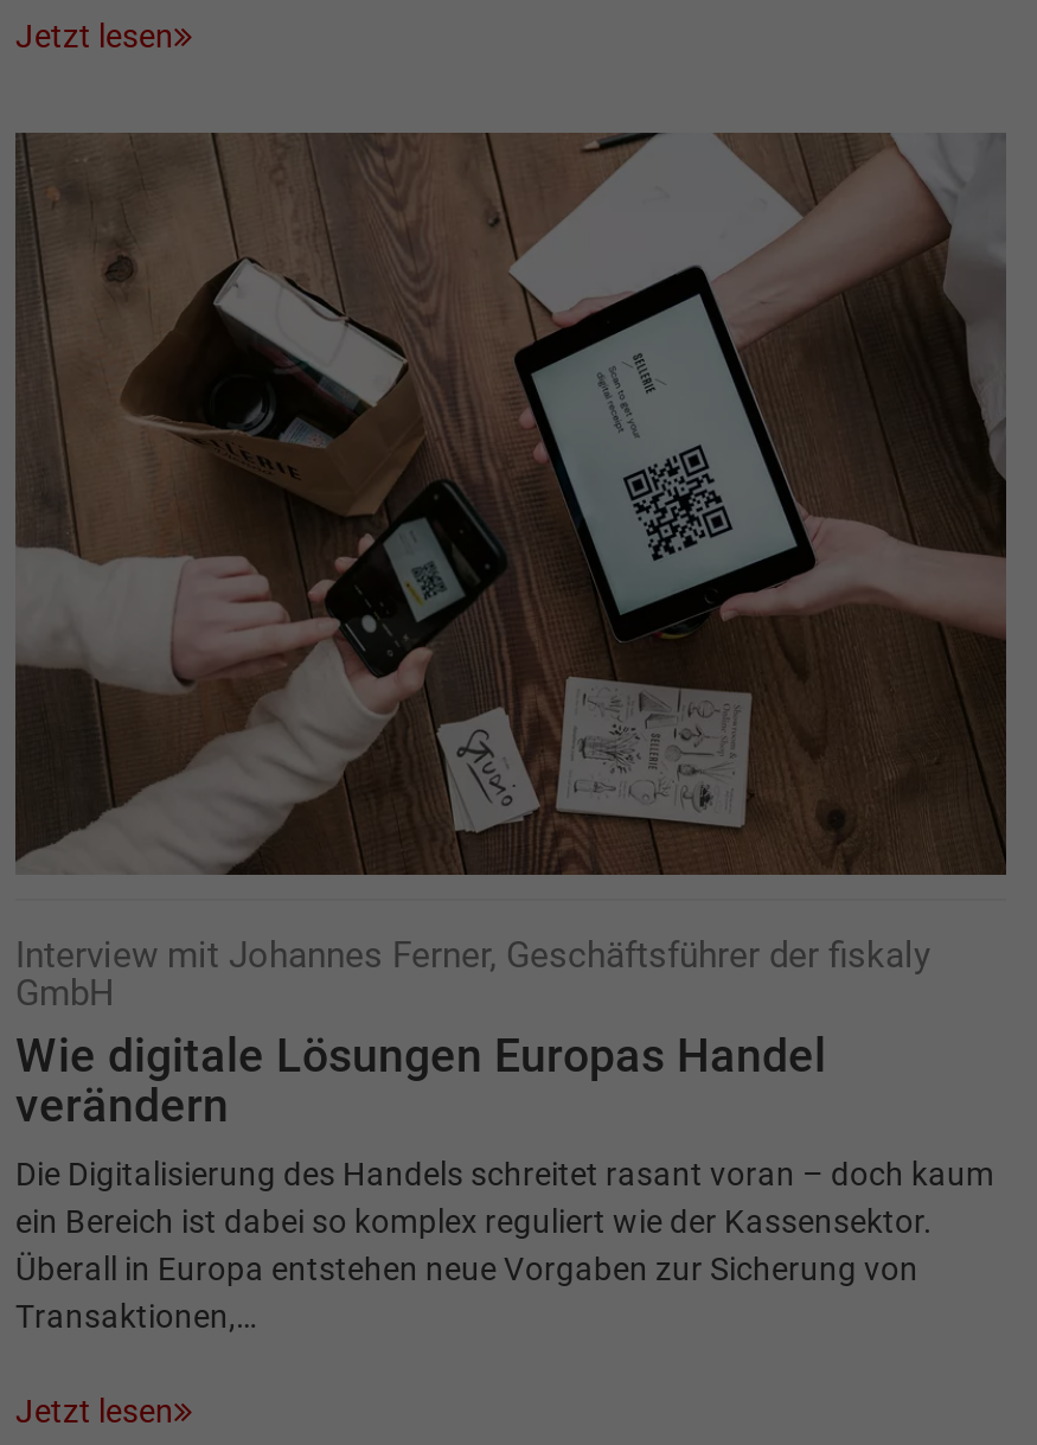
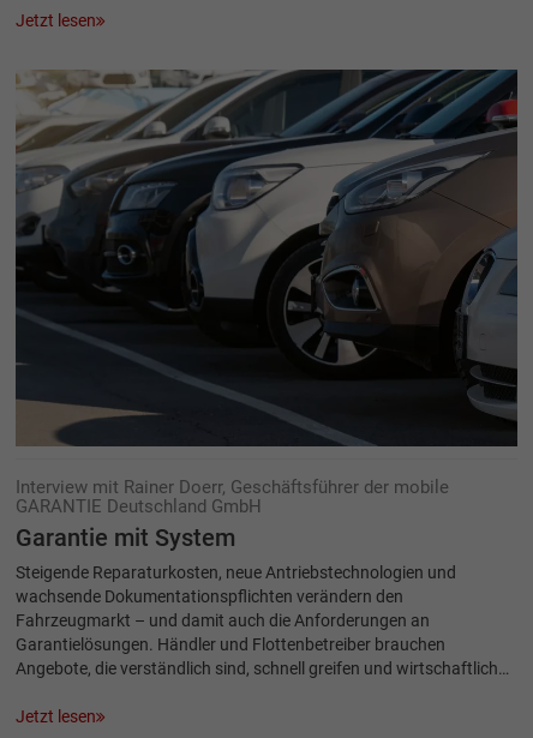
- [image]
- Interview mit Johannes Ferner, Geschäftsführer der fiskaly
- GmbH
- Wie digitale Lösungen Europas Handel
- verändern
- Die Digitalisierung des Handels schreitet rasant voran – doch kaum
- ein Bereich ist dabei so komplex reguliert wie der Kassensektor.
- Überall in Europa entstehen neue Vorgaben zur Sicherung von
- Transaktionen,…
+ [image]
+ Interview mit Rainer Doerr, Geschäftsführer der mobile
+ GARANTIE Deutschland GmbH
+ Garantie mit System
+ Steigende Reparaturkosten, neue Antriebstechnologien und
+ wachsende Dokumentationspflichten verändern den
+ Fahrzeugmarkt – und damit auch die Anforderungen an
+ Garantielösungen. Händler und Flottenbetreiber brauchen
+ Angebote, die verständlich sind, schnell greifen und wirtschaftlich…
